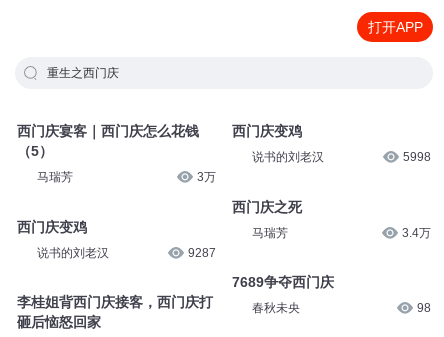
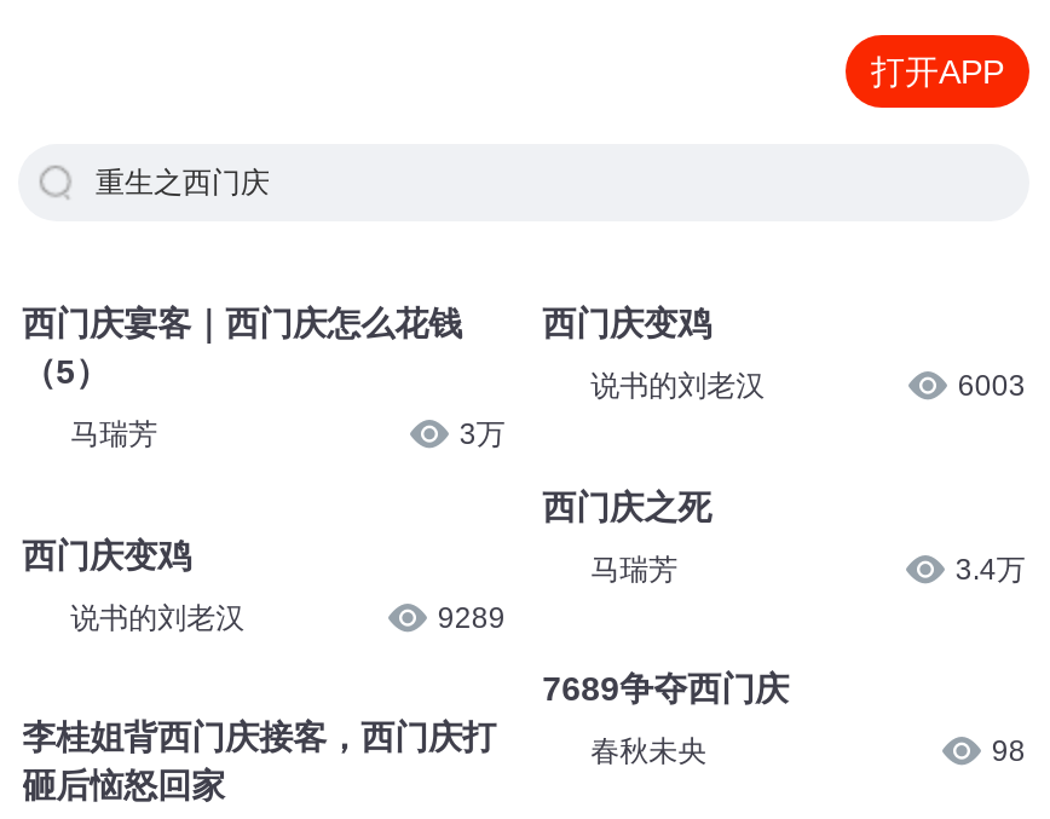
- 5998
+ 6003

- 9287
+ 9289
